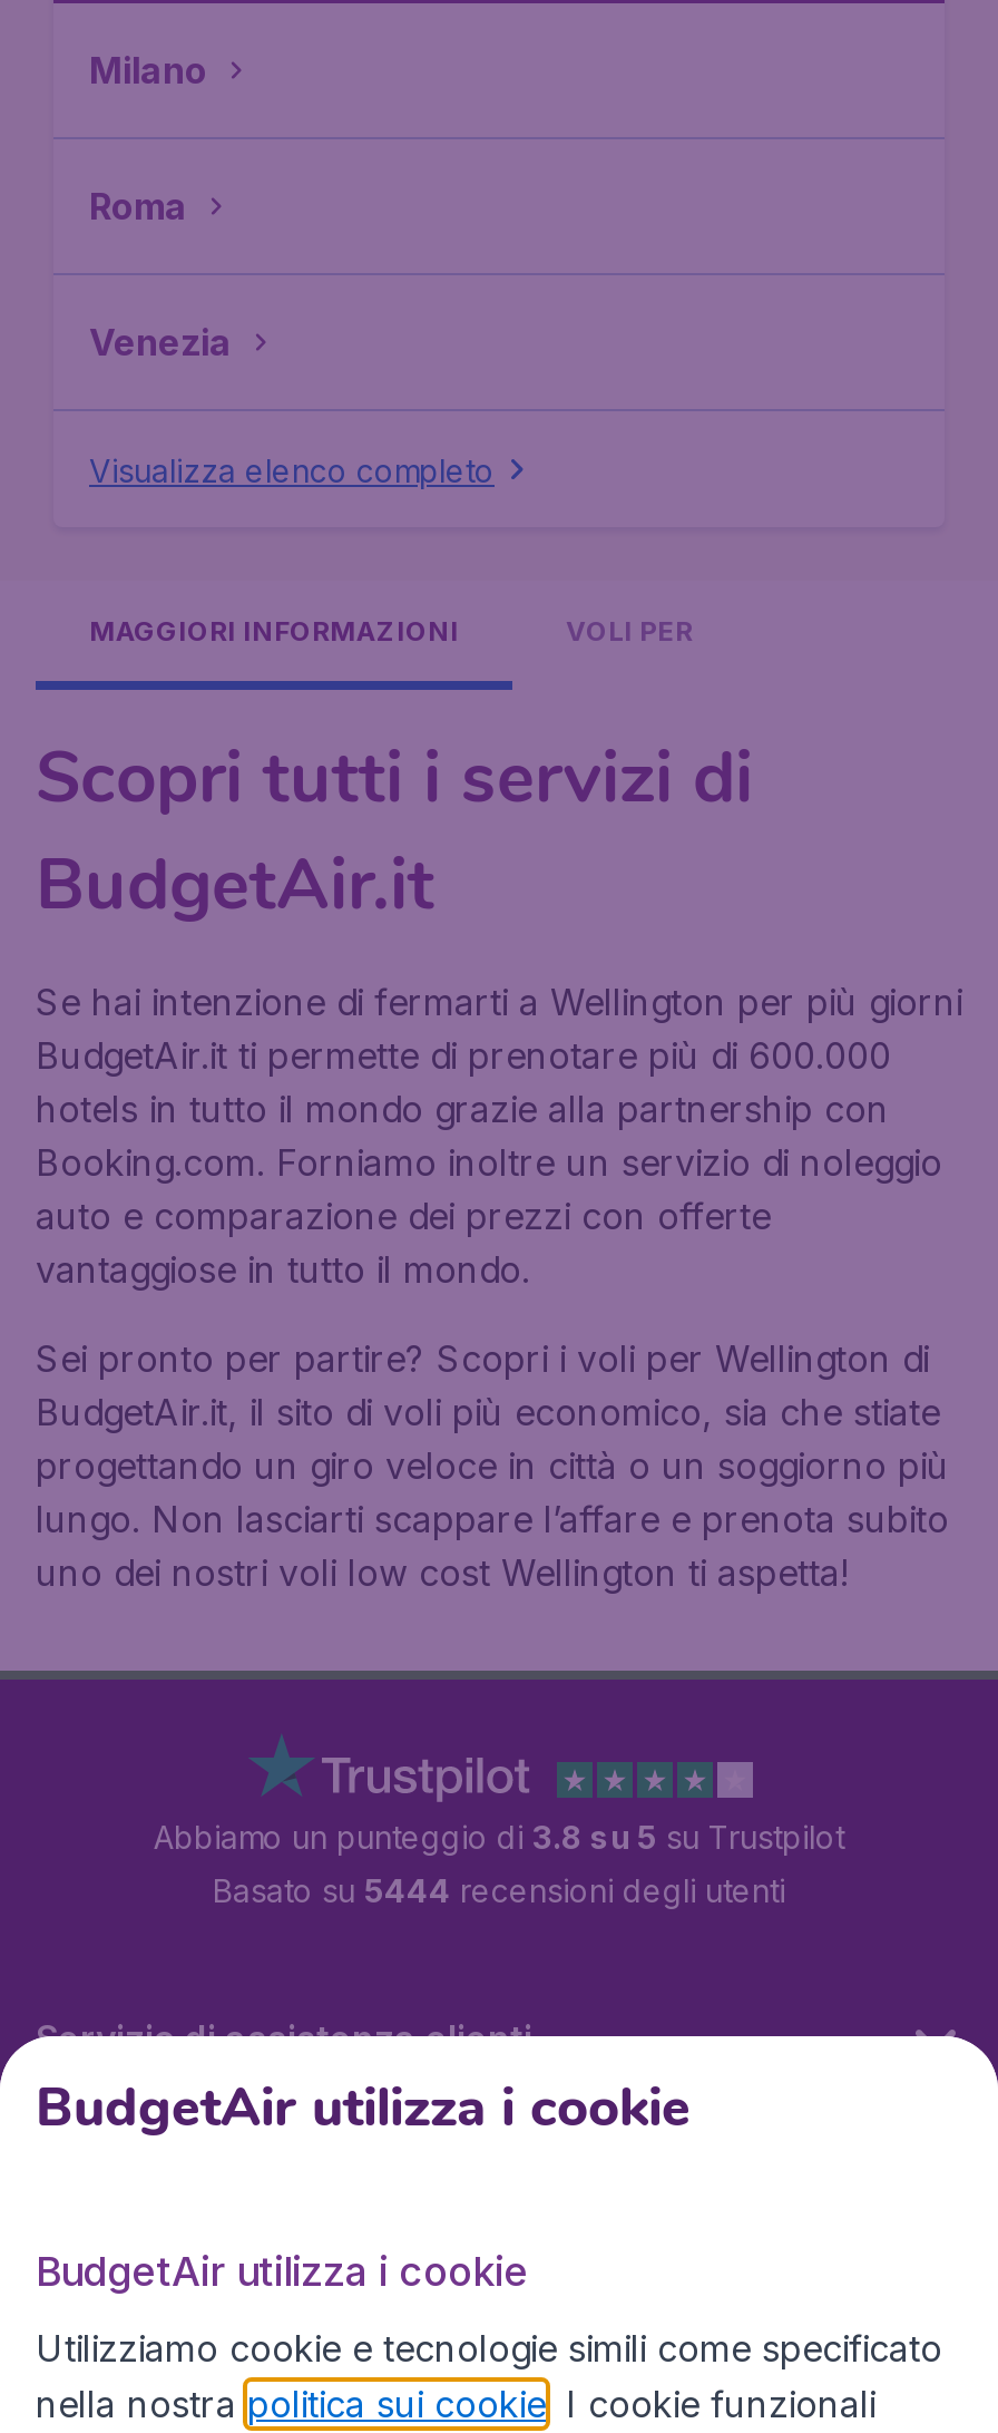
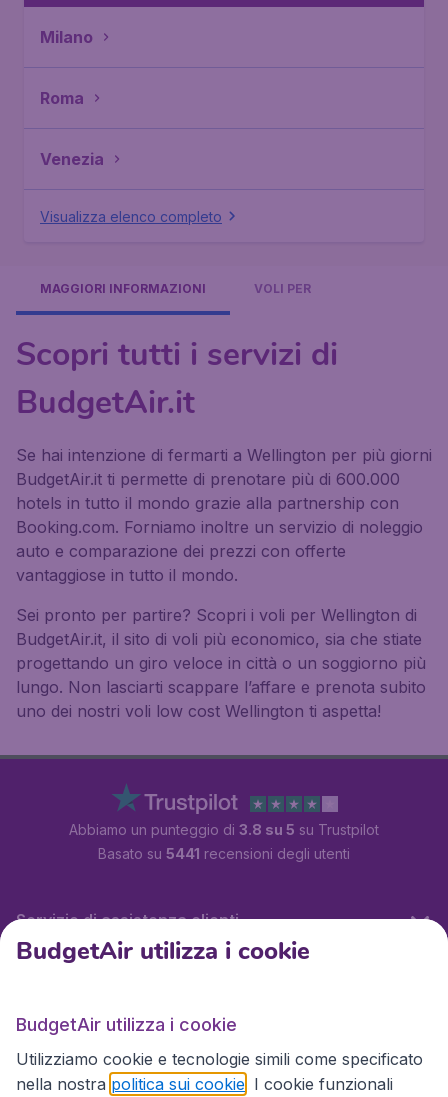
- Basato su 5444 recensioni degli utenti
+ Basato su 5441 recensioni degli utenti
